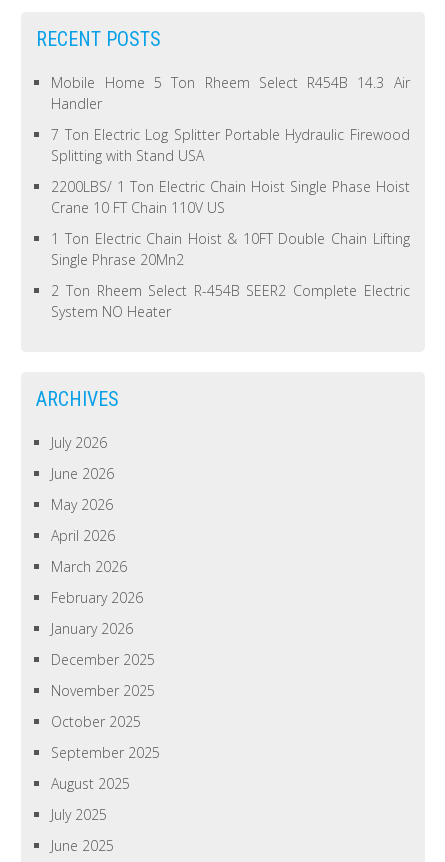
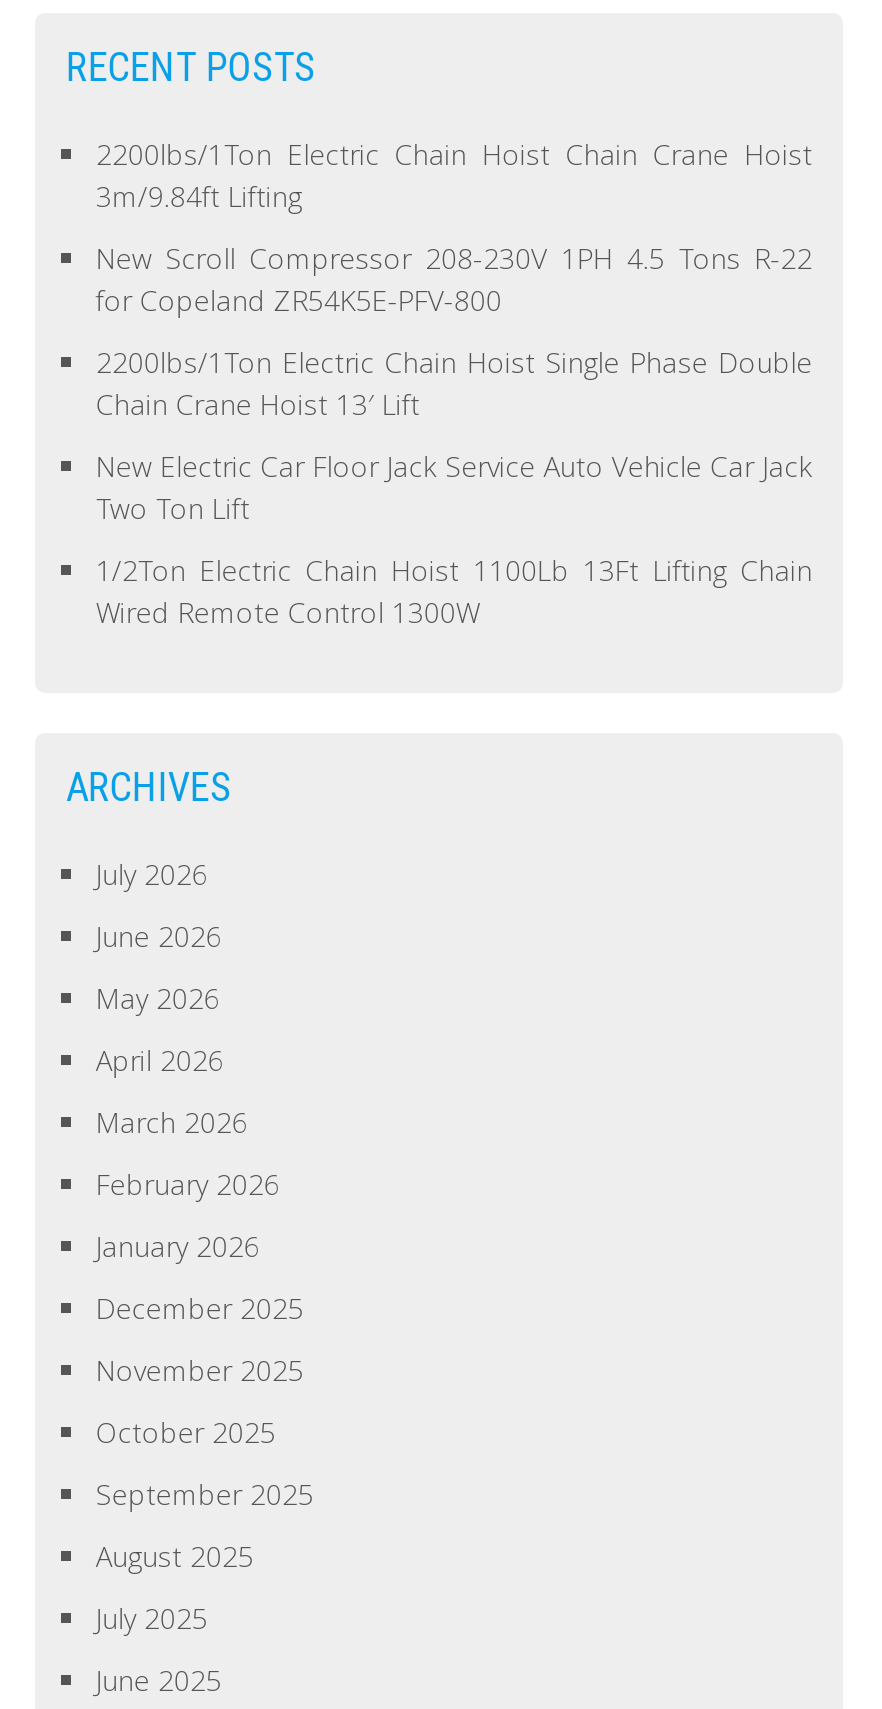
- Mobile Home 5 Ton Rheem Select R454B 14.3 Air
- Handler
+ 2200lbs/1Ton Electric Chain Hoist Chain Crane Hoist
+ 3m/9.84ft Lifting

- 7 Ton Electric Log Splitter Portable Hydraulic Firewood
- Splitting with Stand USA
+ New Scroll Compressor 208-230V 1PH 4.5 Tons R-22
+ for Copeland ZR54K5E-PFV-800

- 2200LBS/ 1 Ton Electric Chain Hoist Single Phase Hoist
- Crane 10 FT Chain 110V US
+ 2200lbs/1Ton Electric Chain Hoist Single Phase Double
+ Chain Crane Hoist 13′ Lift

- 1 Ton Electric Chain Hoist & 10FT Double Chain Lifting
- Single Phrase 20Mn2
+ New Electric Car Floor Jack Service Auto Vehicle Car Jack
+ Two Ton Lift

- 2 Ton Rheem Select R-454B SEER2 Complete Electric
- System NO Heater
+ 1/2Ton Electric Chain Hoist 1100Lb 13Ft Lifting Chain
+ Wired Remote Control 1300W
